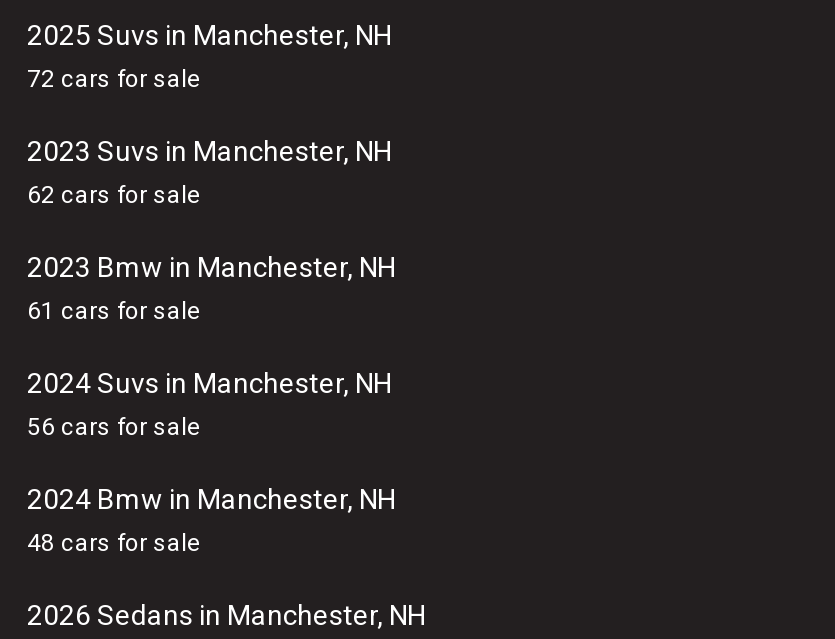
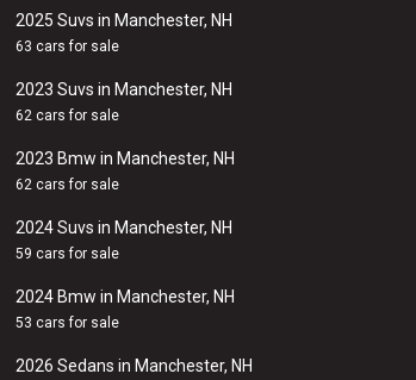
- 72 cars for sale
+ 63 cars for sale

- 61 cars for sale
+ 62 cars for sale

- 56 cars for sale
+ 59 cars for sale

- 48 cars for sale
+ 53 cars for sale
